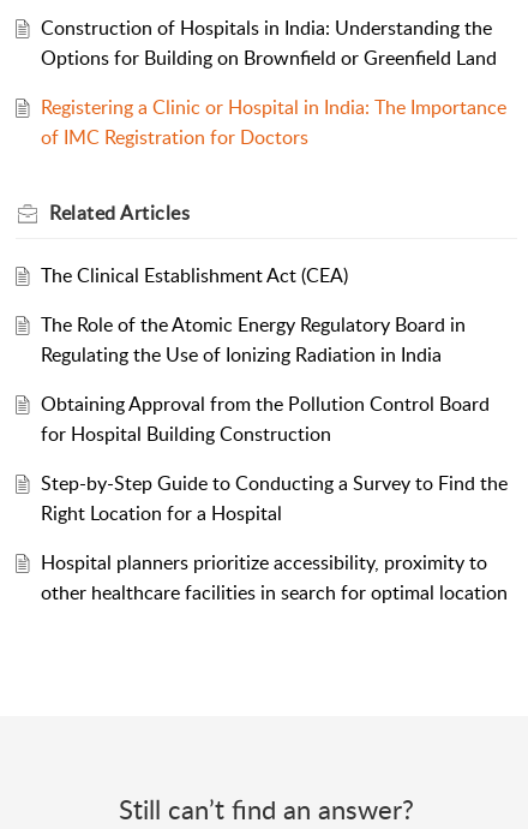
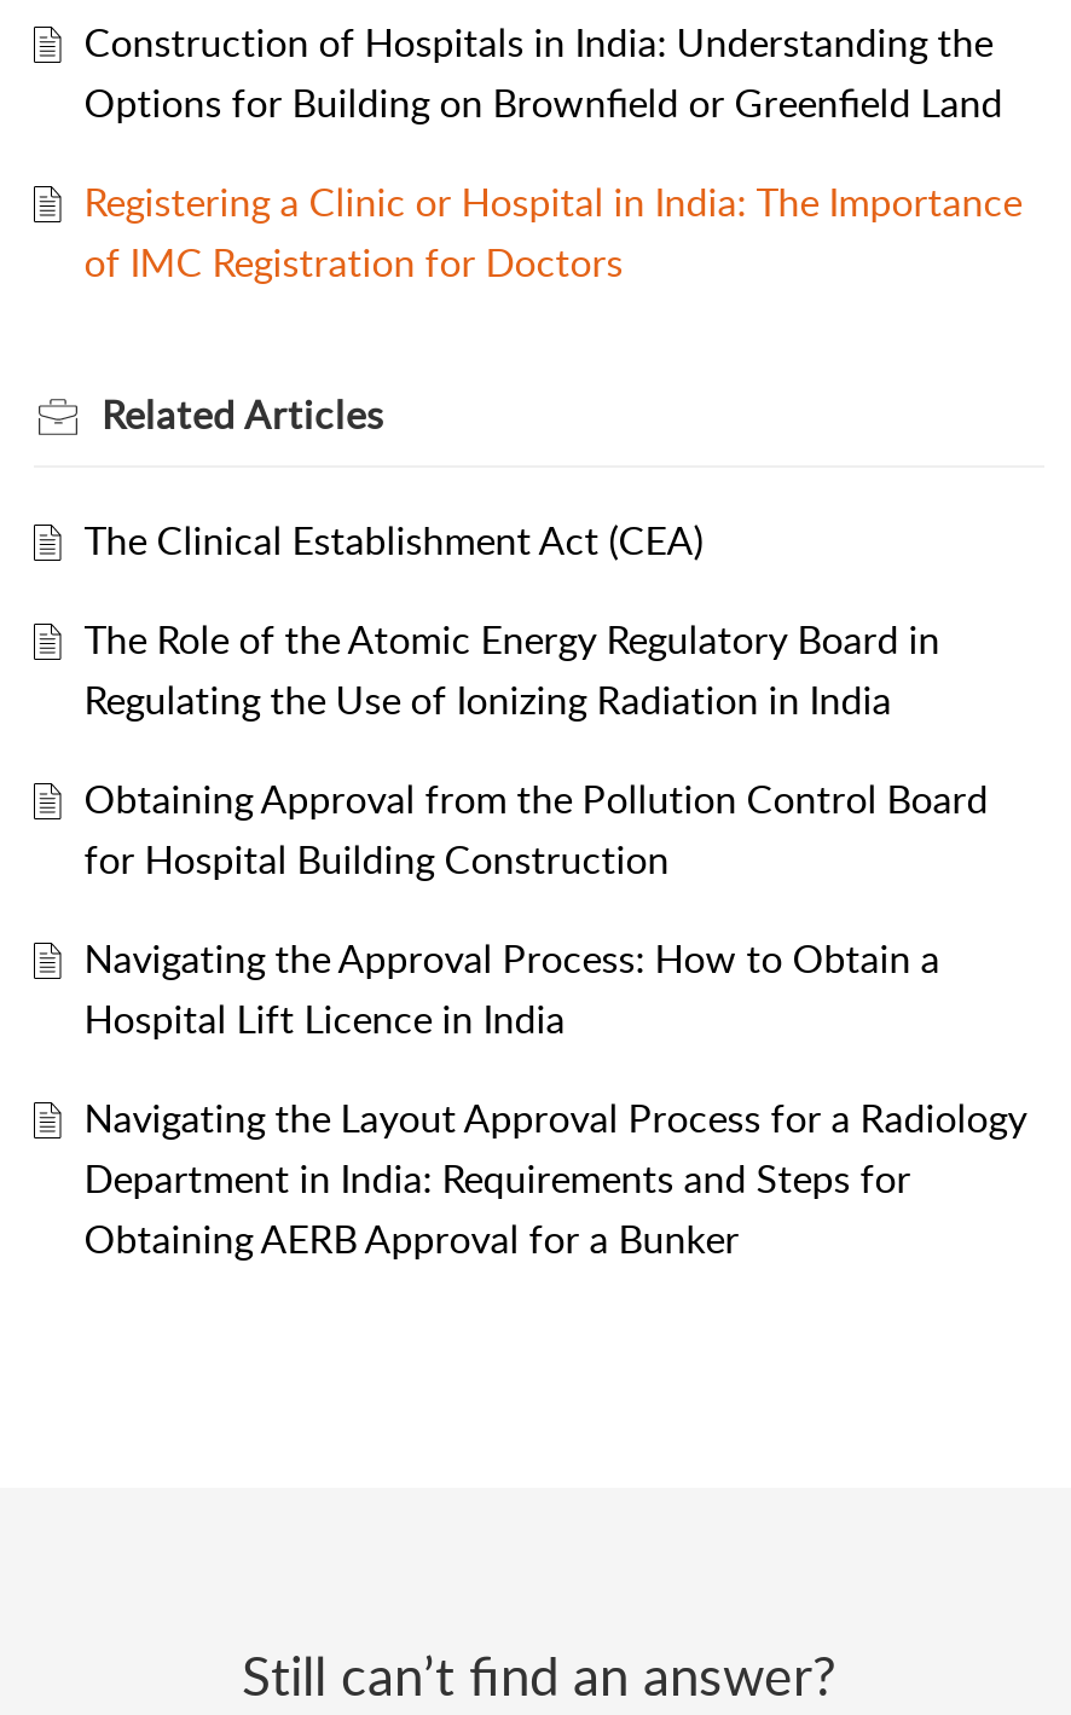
- Step-by-Step Guide to Conducting a Survey to Find the
- Right Location for a Hospital
+ Navigating the Approval Process: How to Obtain a
+ Hospital Lift Licence in India

- Hospital planners prioritize accessibility, proximity to
- other healthcare facilities in search for optimal location
+ Navigating the Layout Approval Process for a Radiology
+ Department in India: Requirements and Steps for
+ Obtaining AERB Approval for a Bunker
